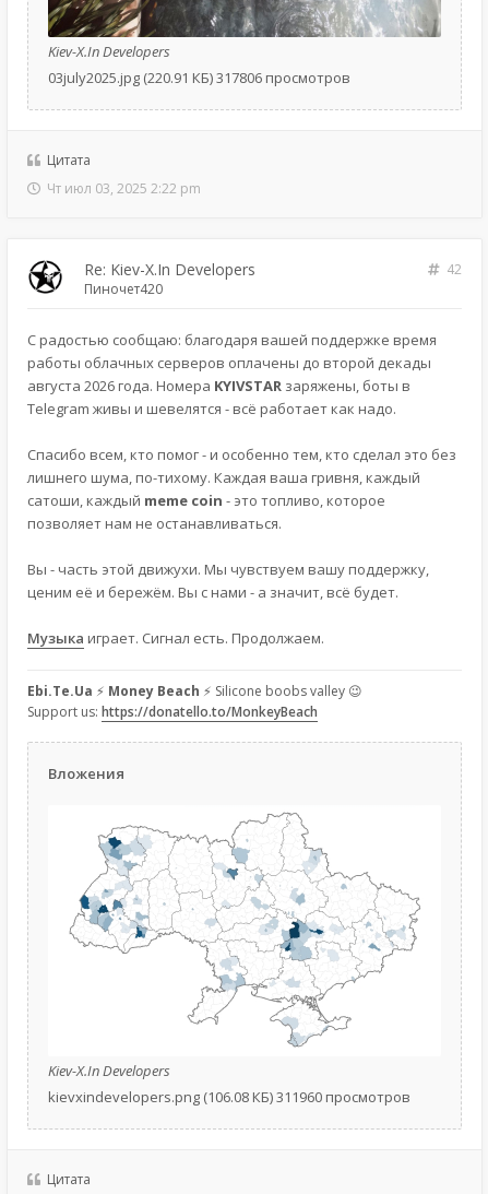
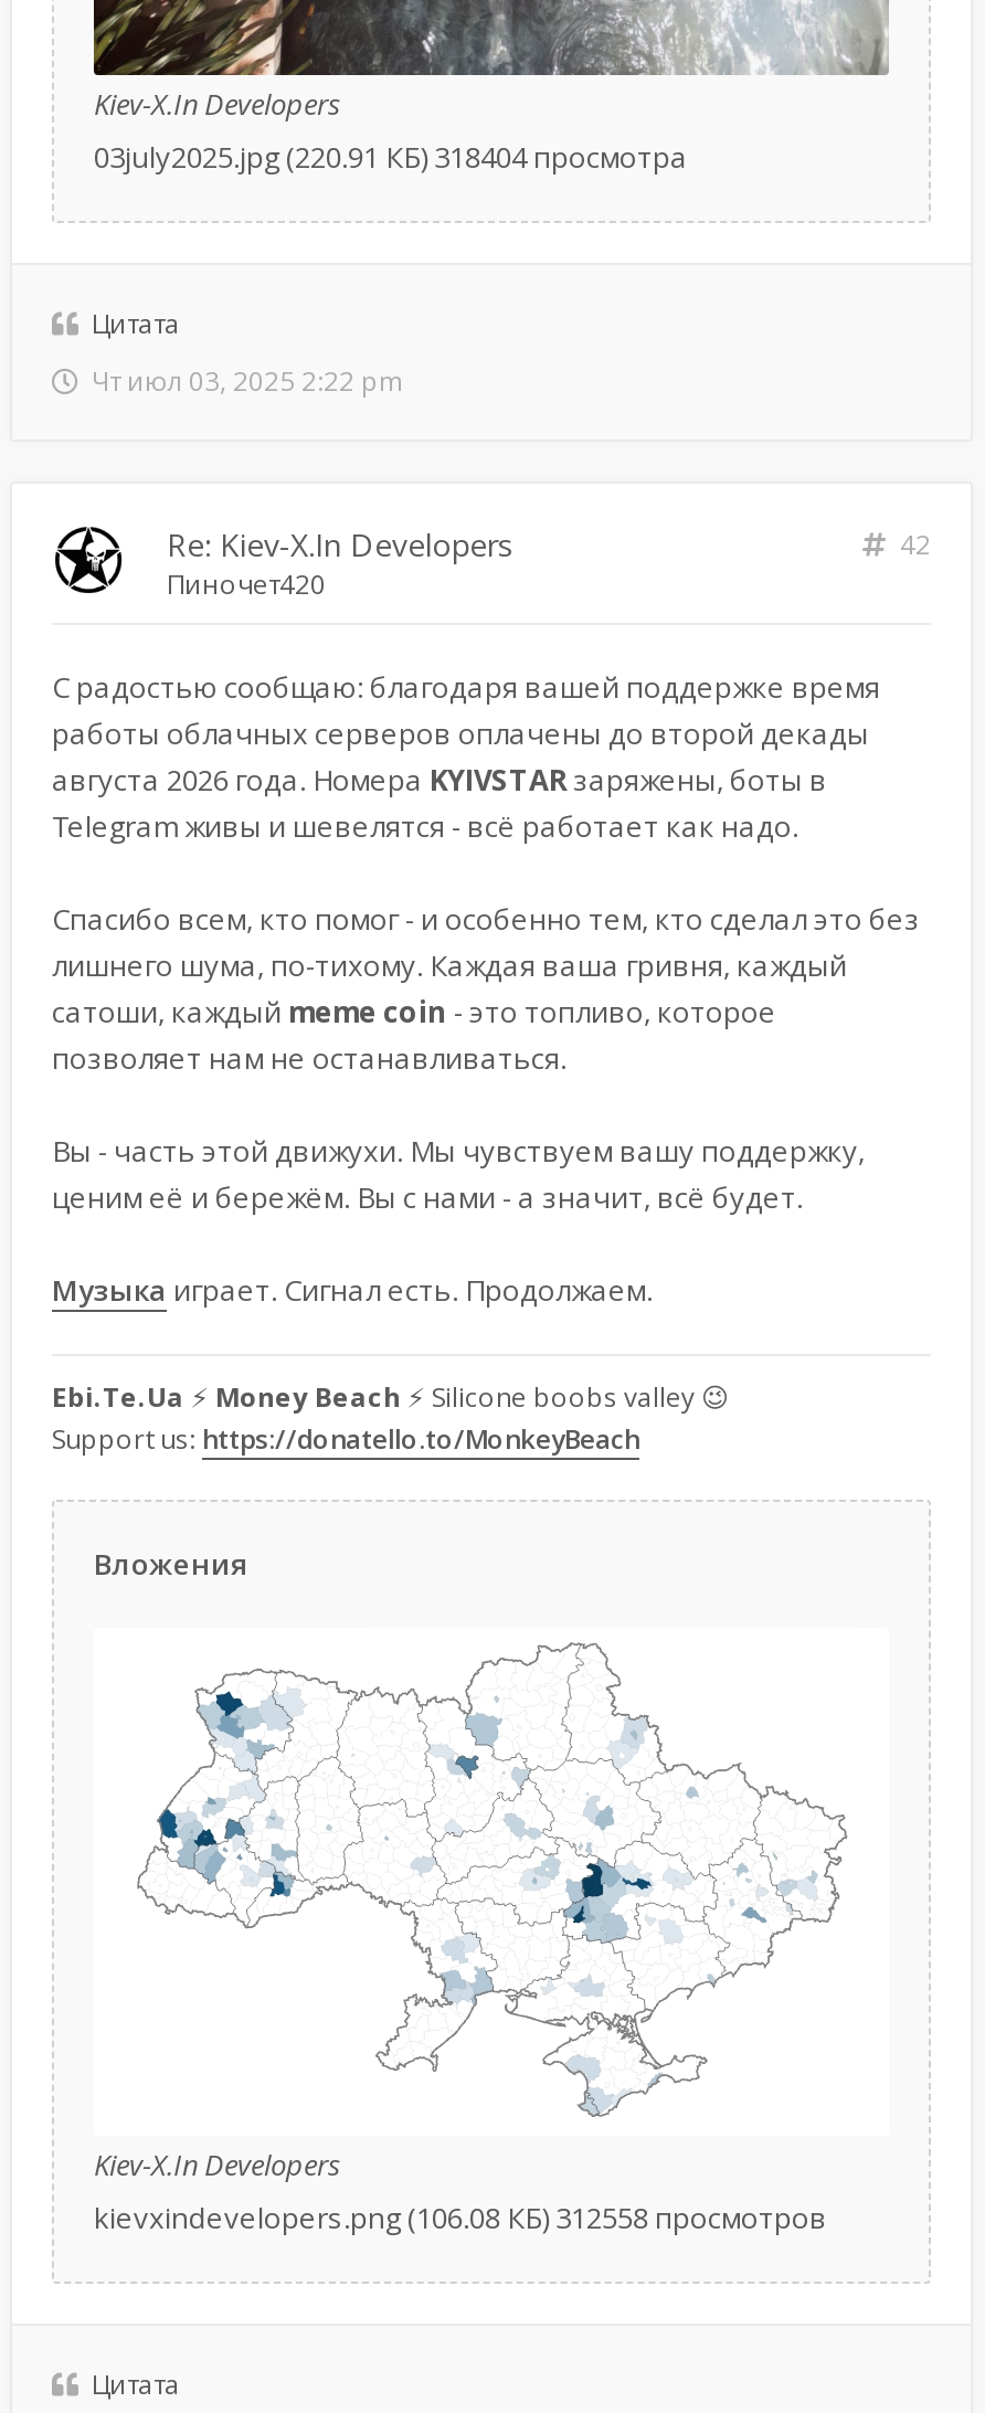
- 03july2025.jpg (220.91 КБ) 317806 просмотров
+ 03july2025.jpg (220.91 КБ) 318404 просмотра

- kievxindevelopers.png (106.08 КБ) 311960 просмотров
+ kievxindevelopers.png (106.08 КБ) 312558 просмотров
